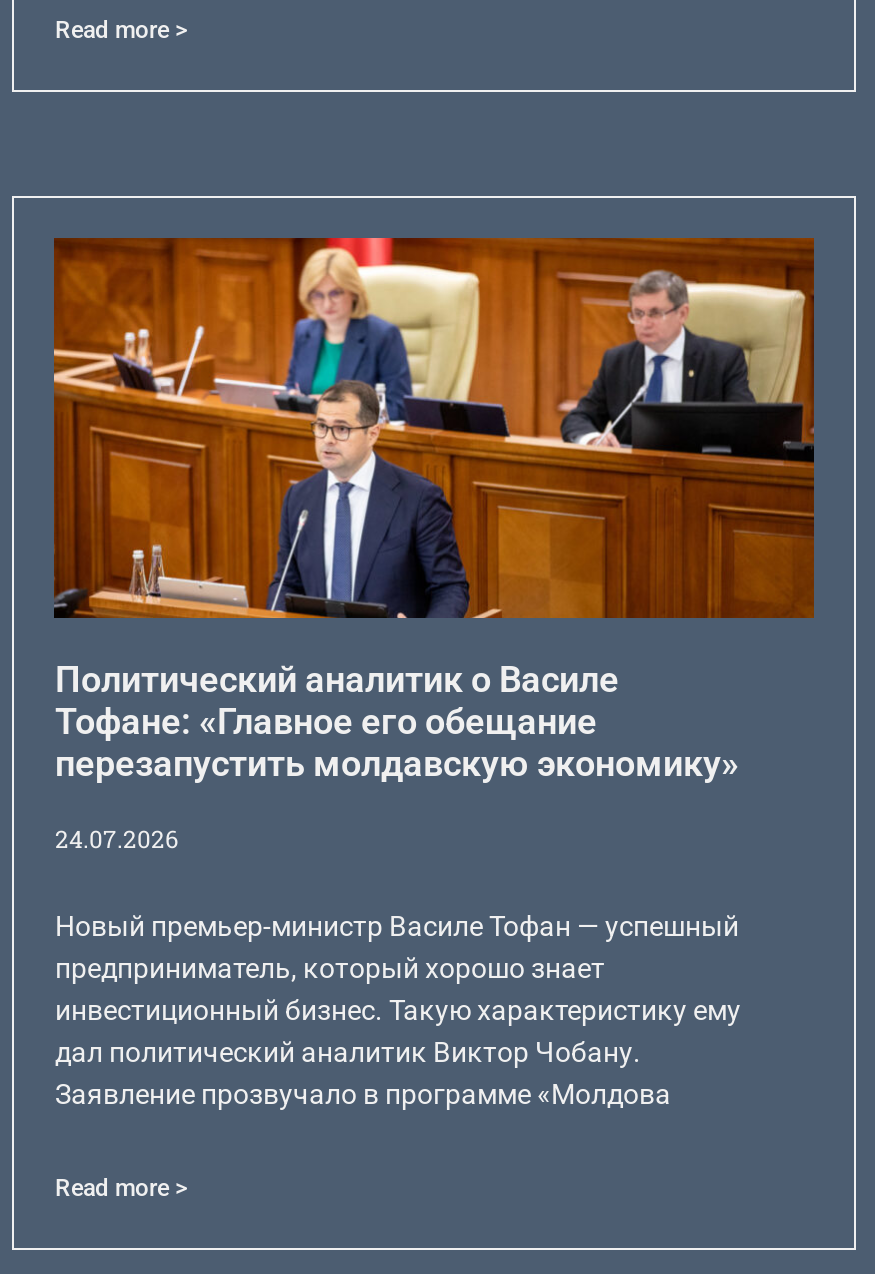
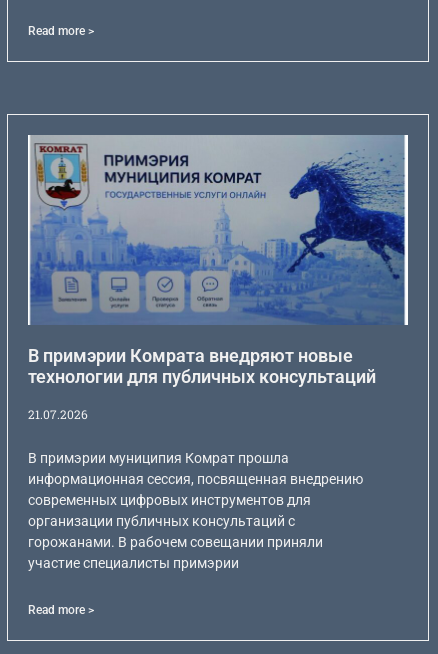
- [image]
- Политический аналитик о Василе
- Тофане: «Главное его обещание
- перезапустить молдавскую экономику»
+ [image]
+ В примэрии Комрата внедряют новые
+ технологии для публичных консультаций

- 24.07.2026
+ 21.07.2026

- Новый премьер-министр Василе Тофан — успешный
- предприниматель, который хорошо знает
- инвестиционный бизнес. Такую характеристику ему
- дал политический аналитик Виктор Чобану.
- Заявление прозвучало в программе «Молдова
+ В примэрии муниципия Комрат прошла
+ информационная сессия, посвященная внедрению
+ современных цифровых инструментов для
+ организации публичных консультаций с
+ горожанами. В рабочем совещании приняли
+ участие специалисты примэрии
